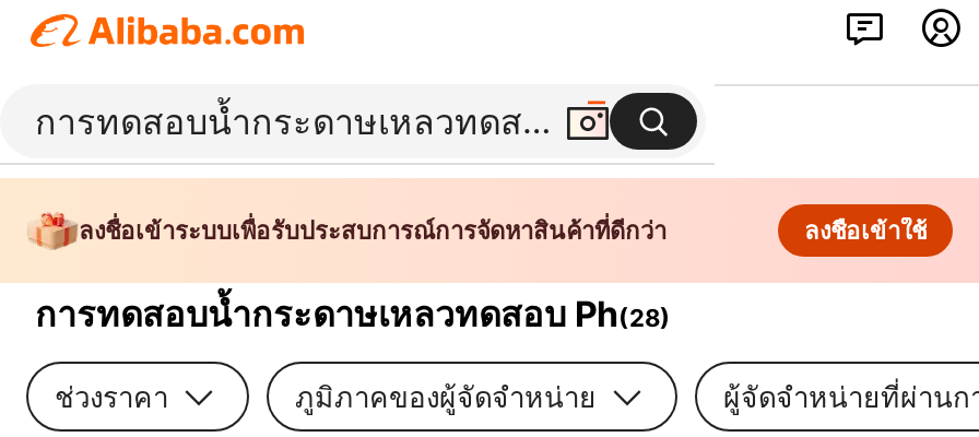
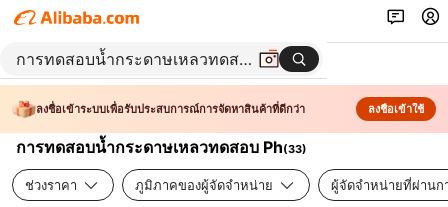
- การทดสอบน้ำกระดาษเหลวทดสอบ Ph(28)
+ การทดสอบน้ำกระดาษเหลวทดสอบ Ph(33)
